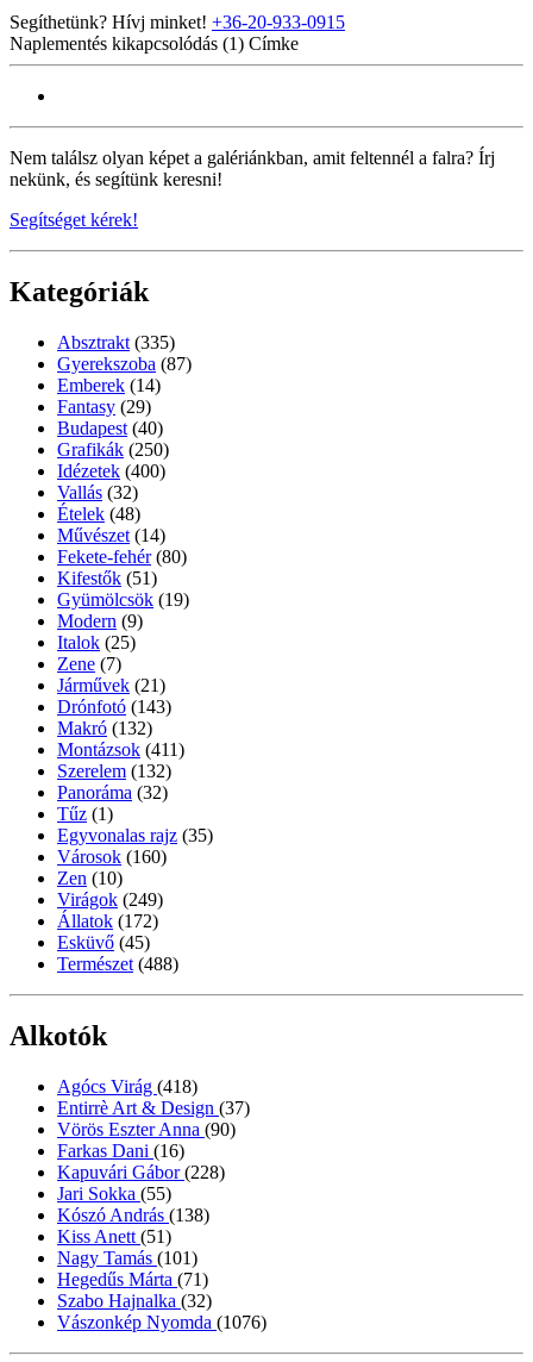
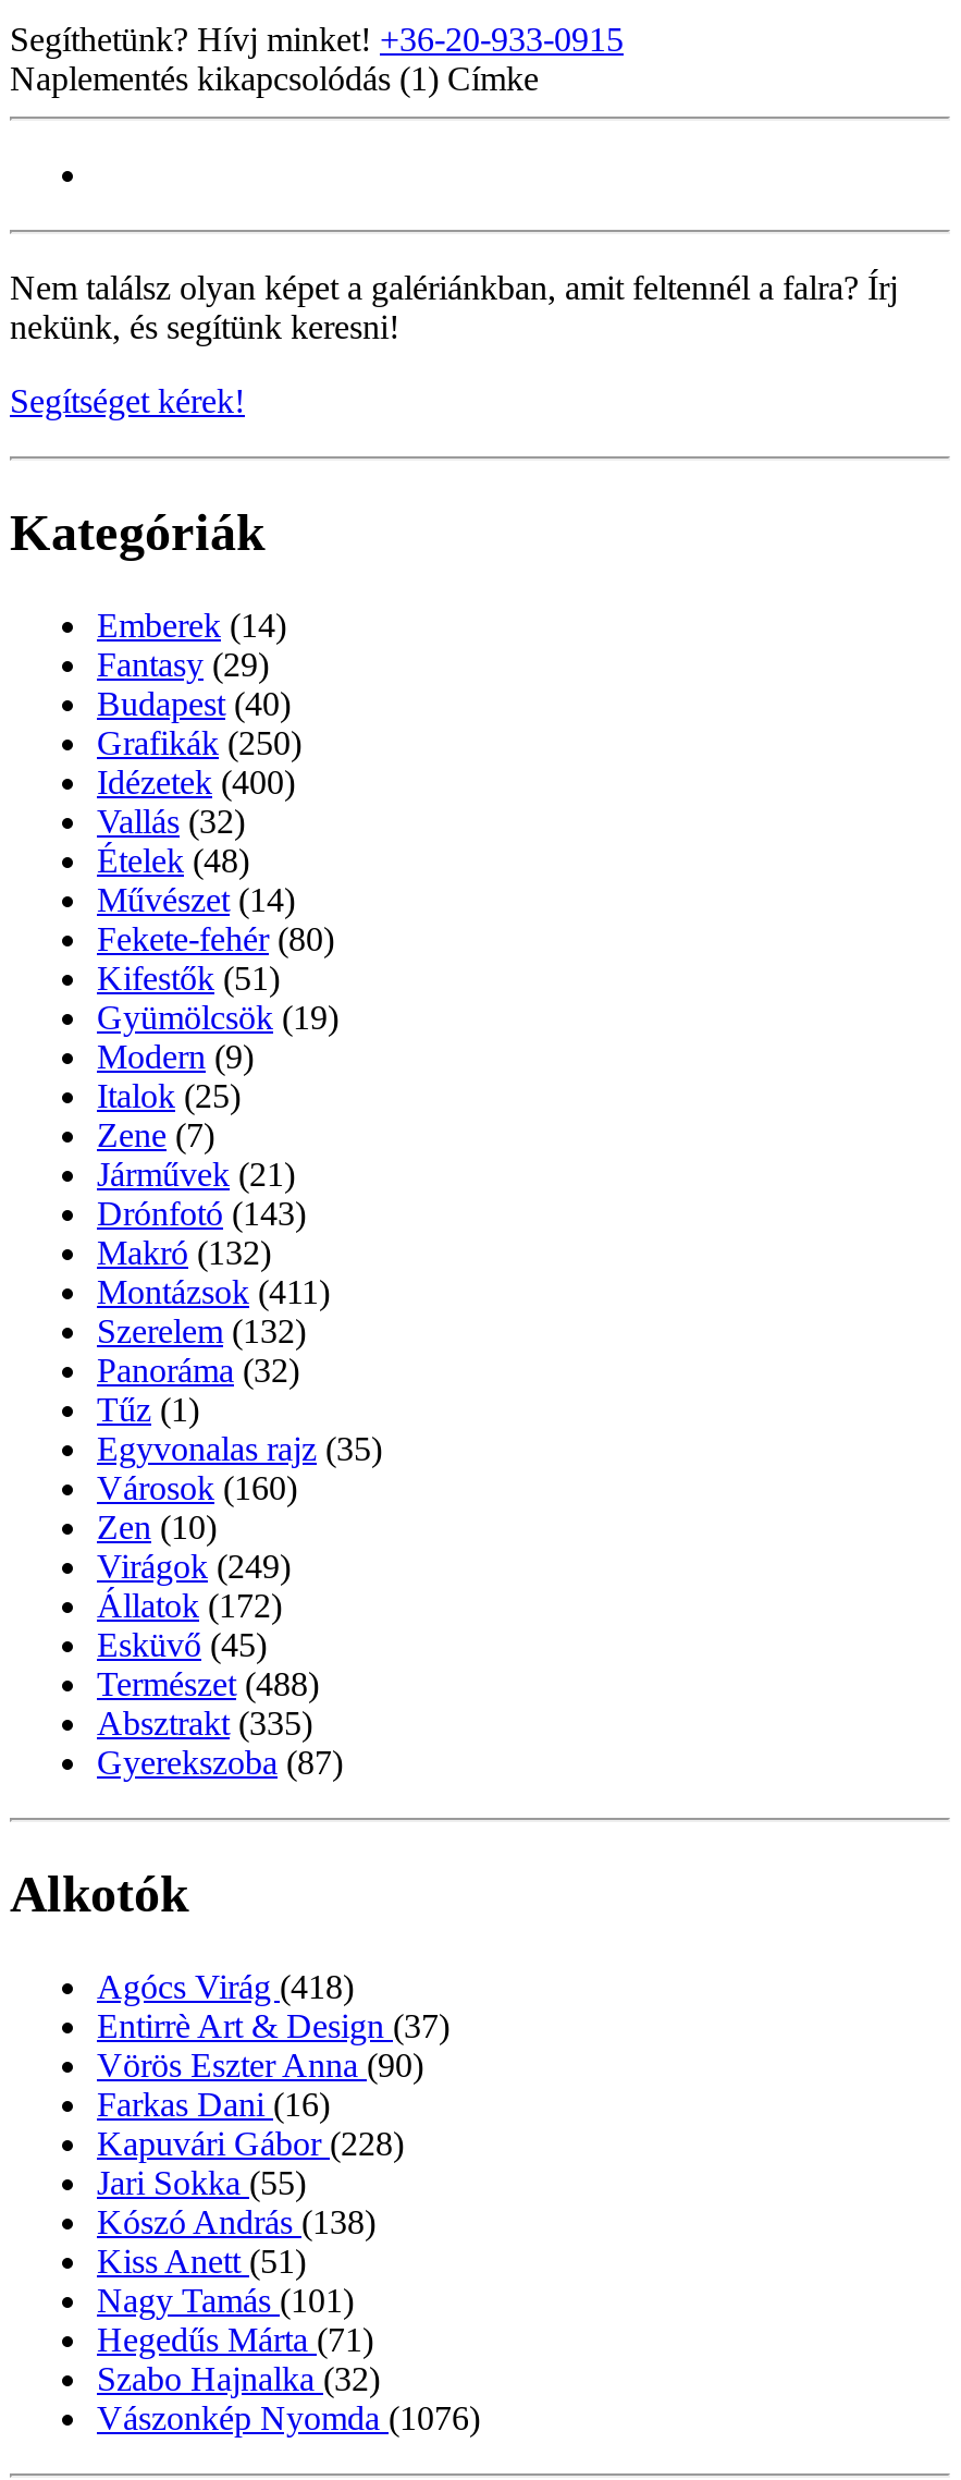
moved down: Absztrakt (335) | Gyerekszoba (87)

moved up: Emberek (14) | Fantasy (29) | Budapest (40) | ... | Esküvő (45) | Természet (488)
